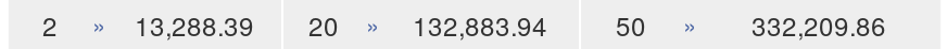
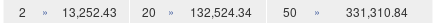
- 13,288.39
+ 13,252.43

- 132,883.94
+ 132,524.34

- 332,209.86
+ 331,310.84
